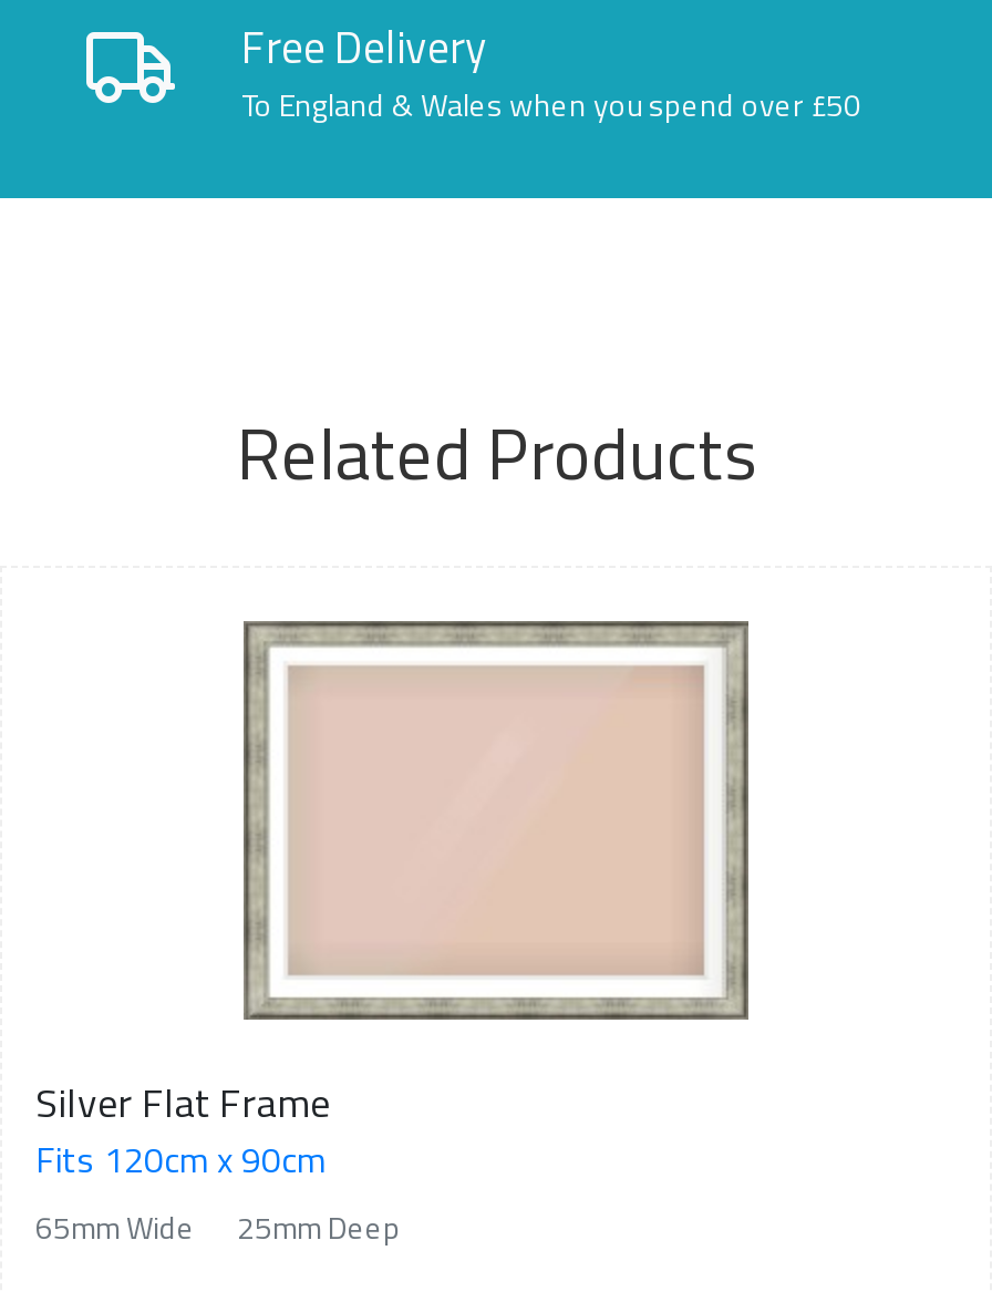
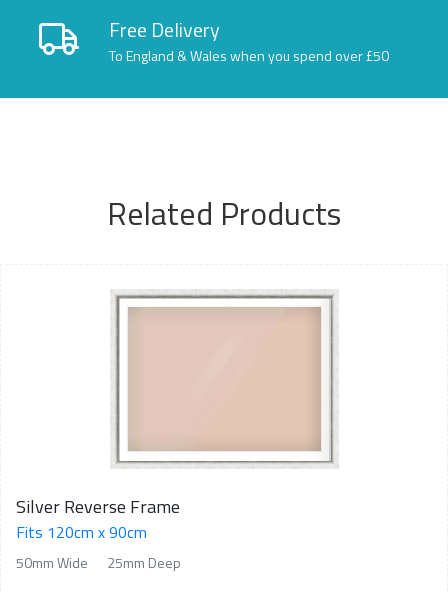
- [image]
- Silver Flat Frame
+ [image]
+ Silver Reverse Frame

- 65mm Wide 25mm Deep
+ 50mm Wide 25mm Deep
